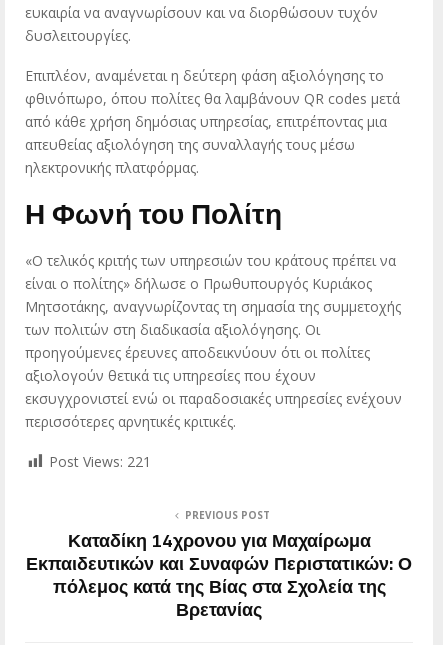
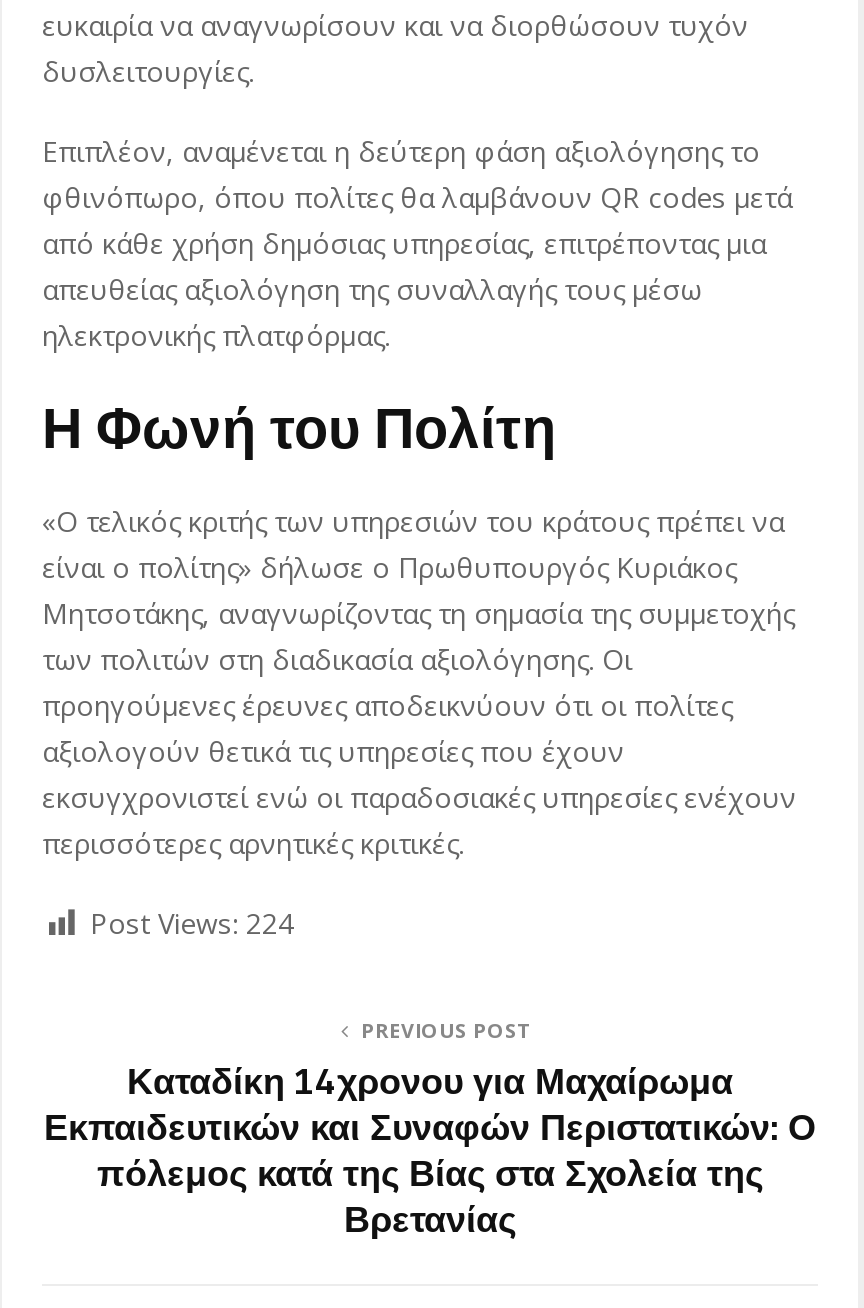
- Post Views: 221
+ Post Views: 224
